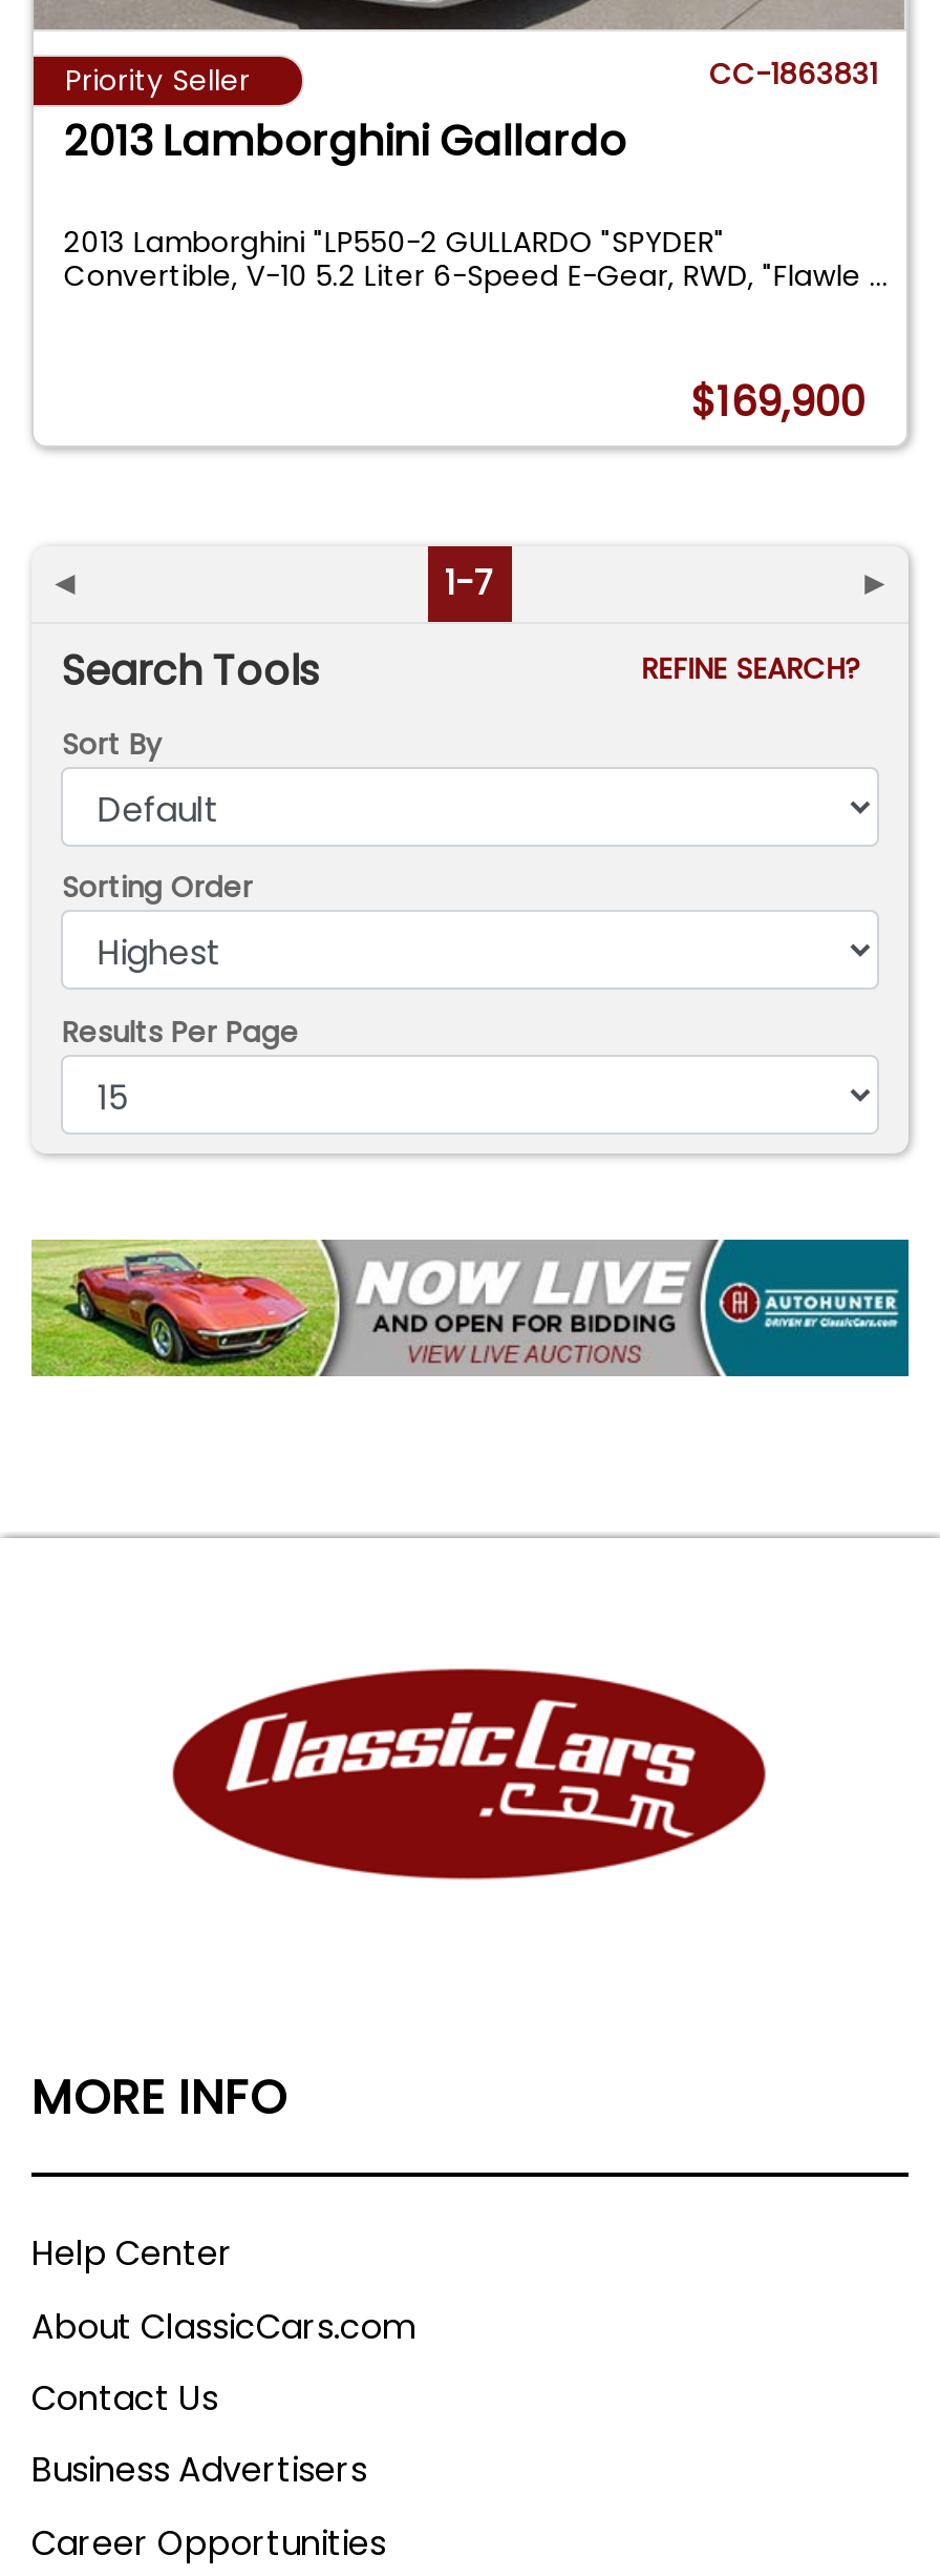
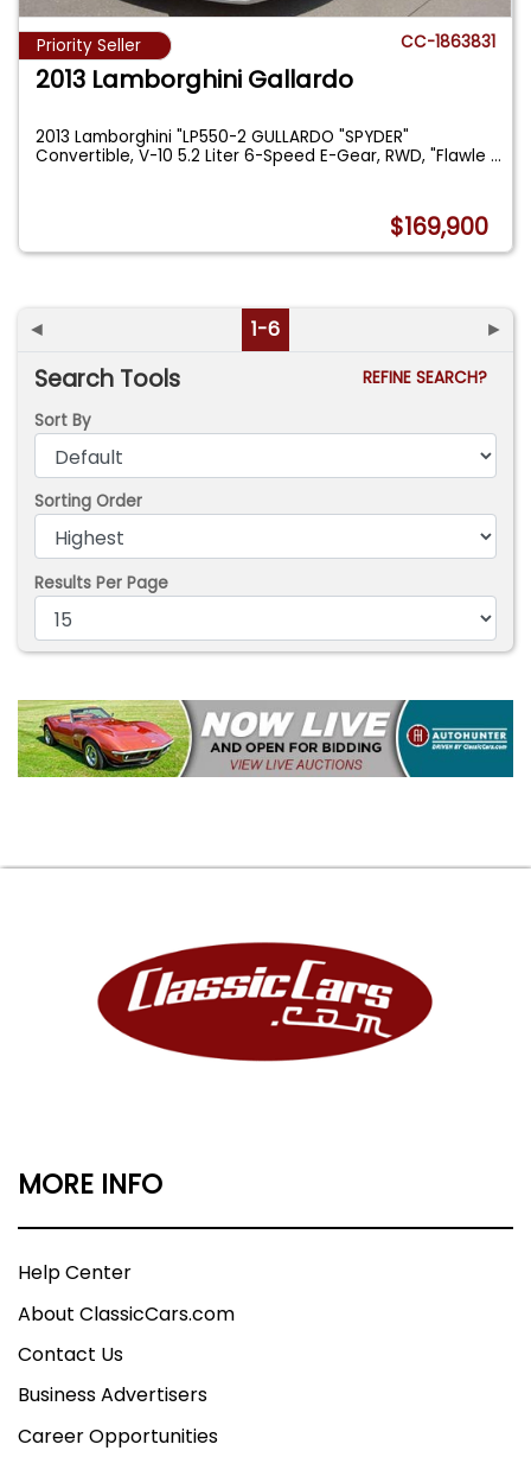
- 1-7
+ 1-6
